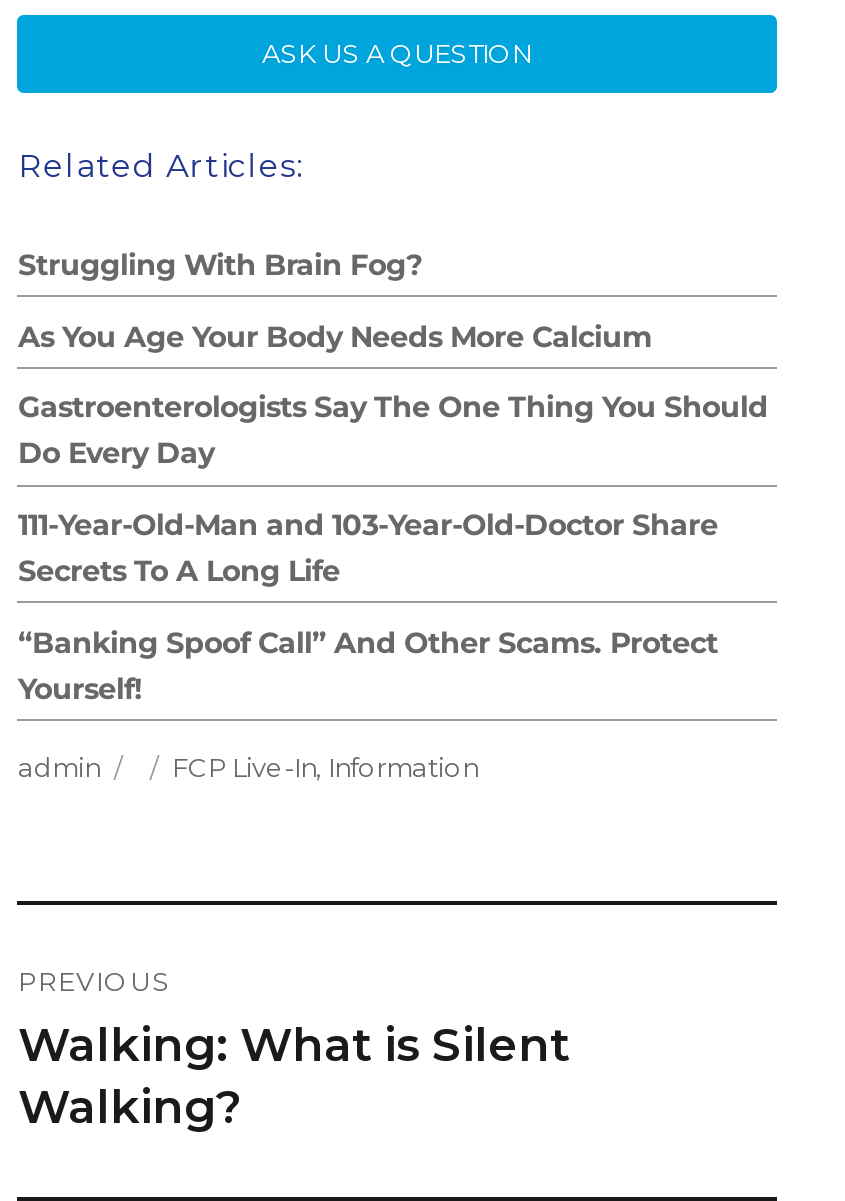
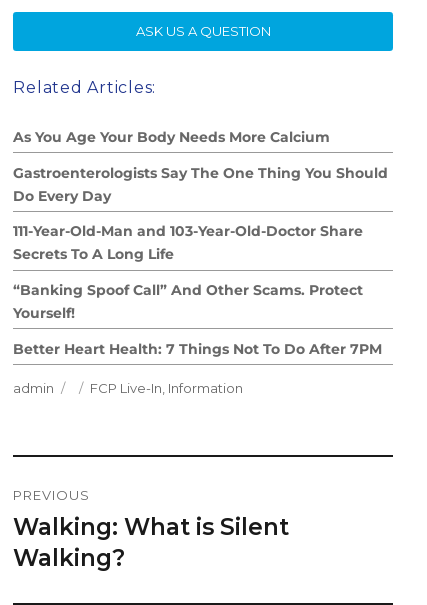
- Struggling With Brain Fog?

moved up: As You Age Your Body Needs More Calcium | Gastroenterologists Say The One Thing You Should | Do Every Day | Secrets To A Long Life | “Banking Spoof Call” And Other Scams. Protect | Yourself!

+ Better Heart Health: 7 Things Not To Do After 7PM
